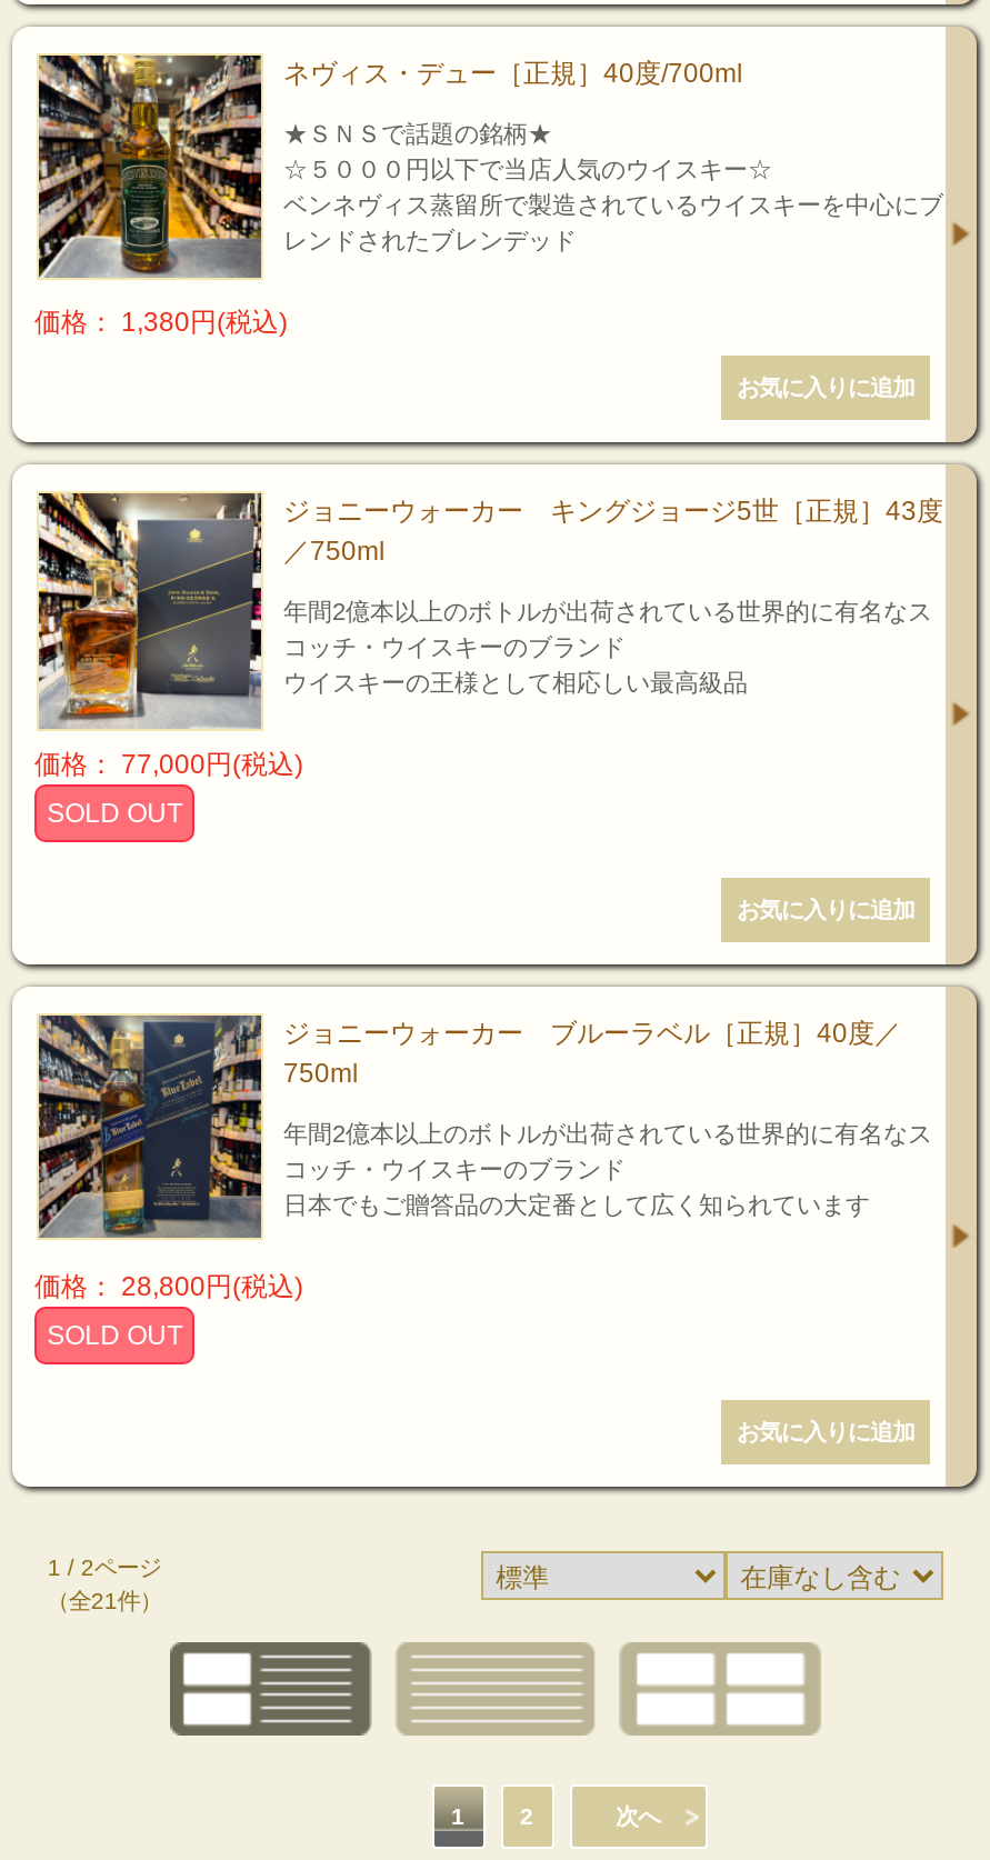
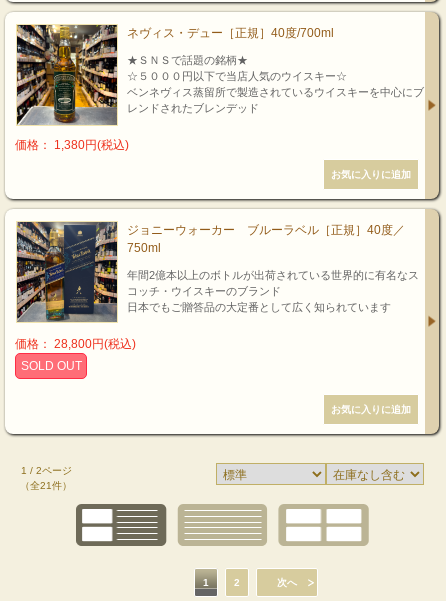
- [image]
- ジョニーウォーカー キングジョージ5世［正規］43度
- ／750ml
- 年間2億本以上のボトルが出荷されている世界的に有名なス
- コッチ・ウイスキーのブランド
- ウイスキーの王様として相応しい最高級品
- 価格： 77,000円(税込)
- SOLD OUT
